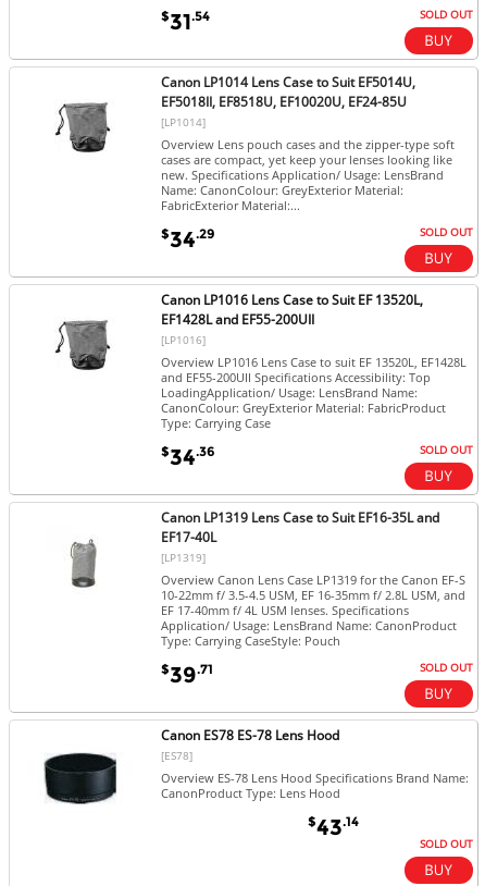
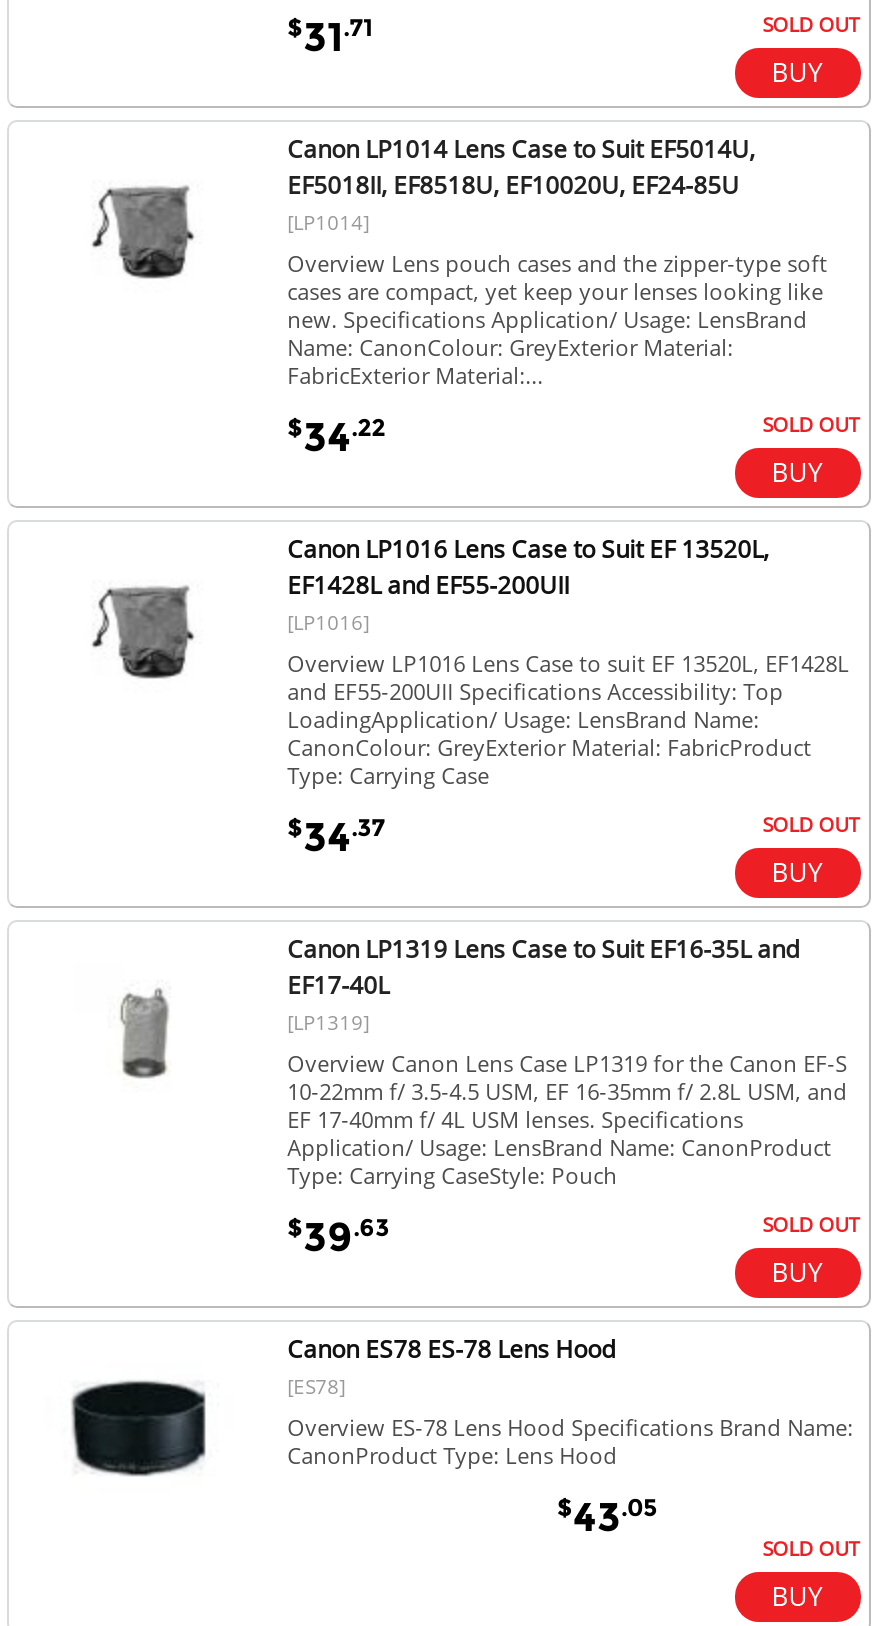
- $31.54
+ $31.71

- $34.29
+ $34.22

- $34.36
+ $34.37

- $39.71
+ $39.63

- $43.14
+ $43.05
